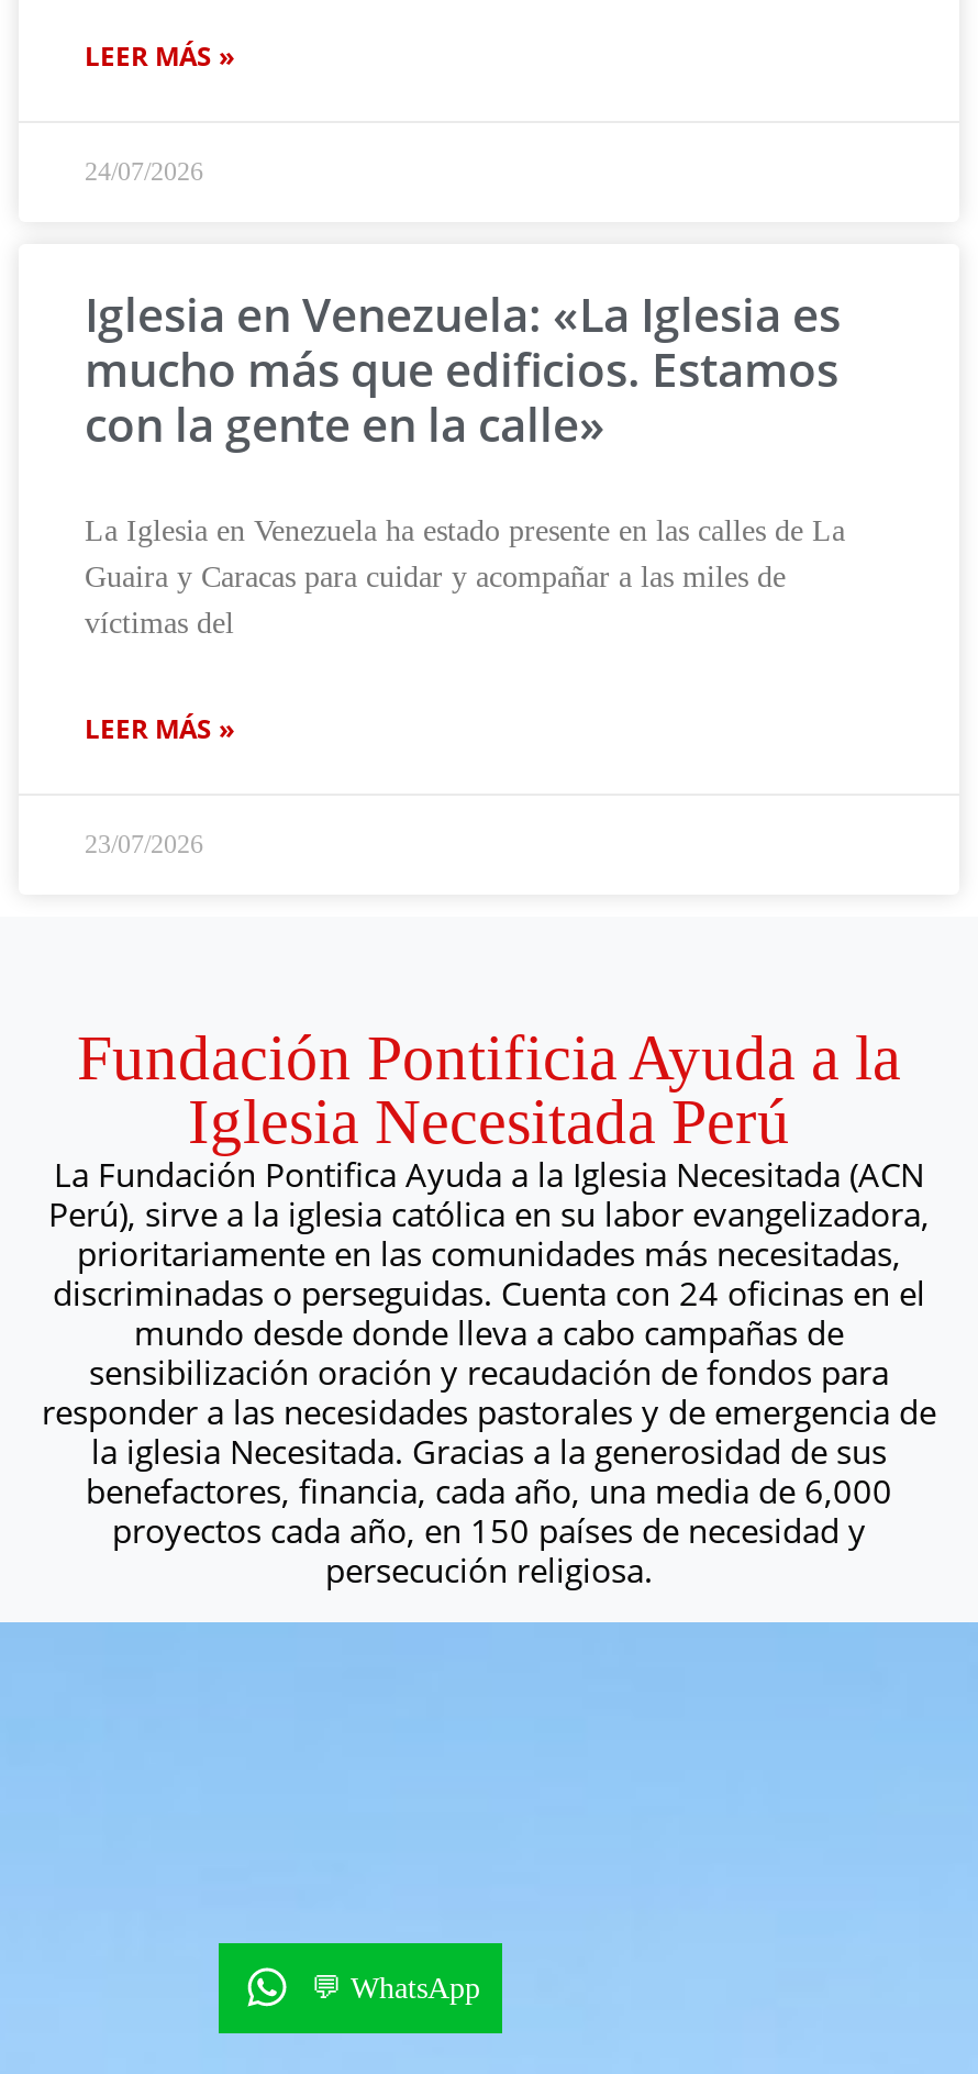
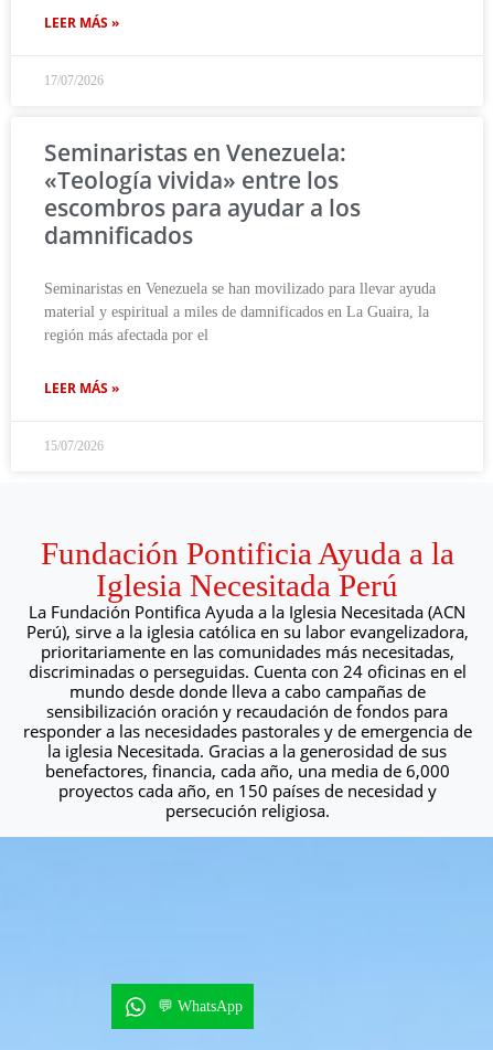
- 24/07/2026
+ 17/07/2026

- Iglesia en Venezuela: «La Iglesia es
- mucho más que edificios. Estamos
- con la gente en la calle»
+ Seminaristas en Venezuela:
+ «Teología vivida» entre los
+ escombros para ayudar a los
+ damnificados

- La Iglesia en Venezuela ha estado presente en las calles de La
- Guaira y Caracas para cuidar y acompañar a las miles de
- víctimas del
+ Seminaristas en Venezuela se han movilizado para llevar ayuda
+ material y espiritual a miles de damnificados en La Guaira, la
+ región más afectada por el

- 23/07/2026
+ 15/07/2026
